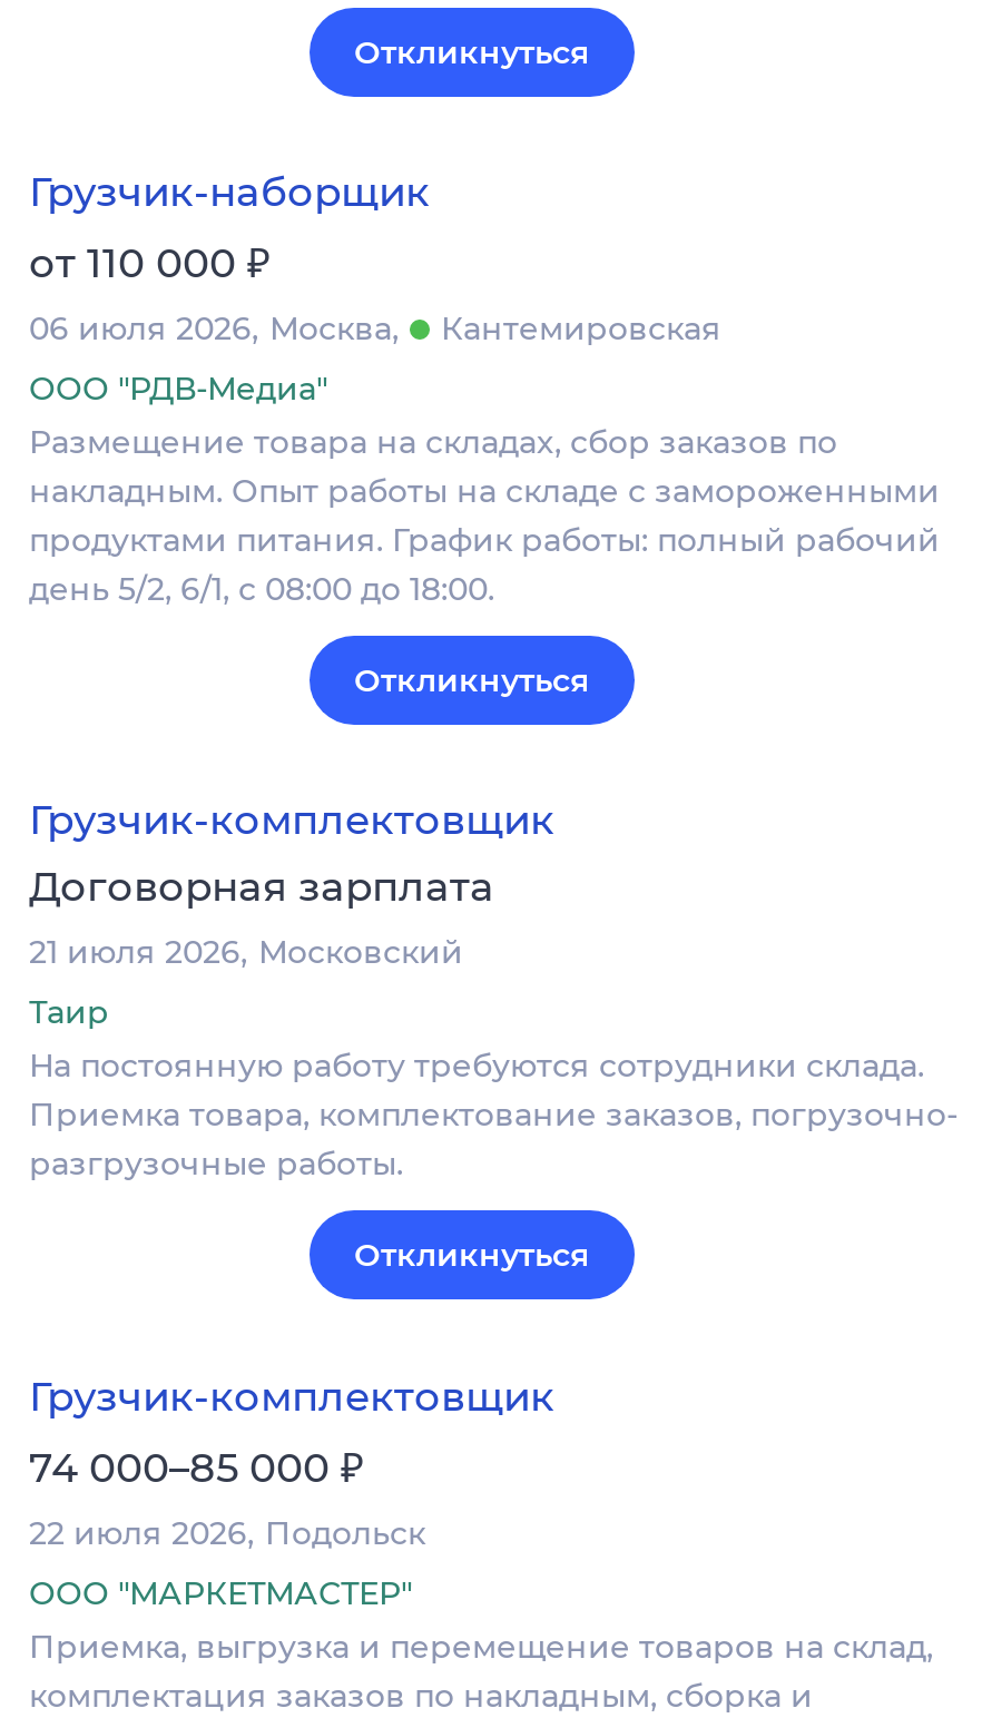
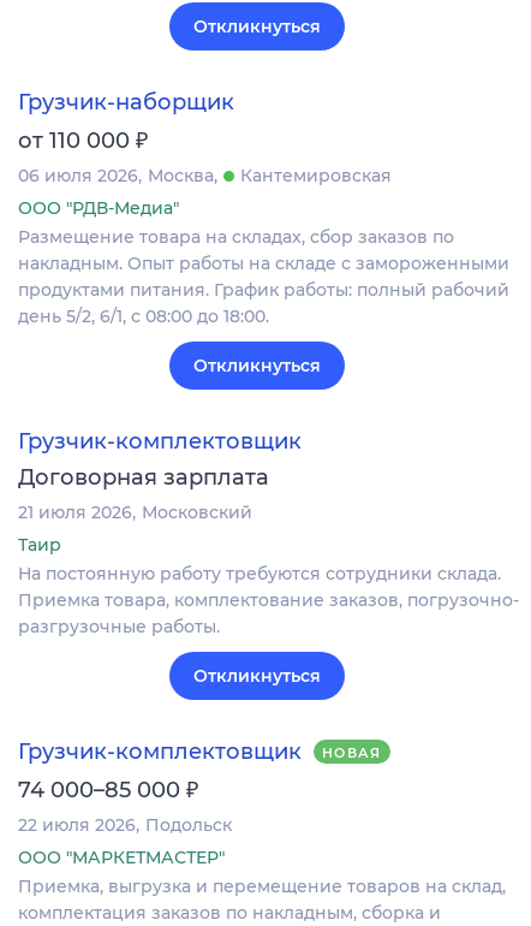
+ НОВАЯ
